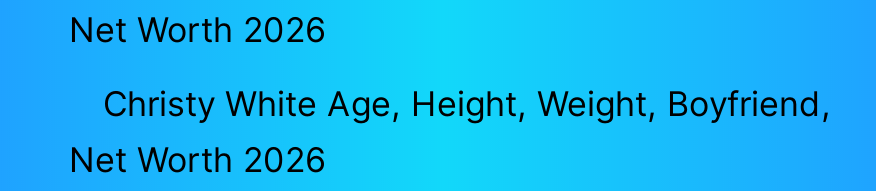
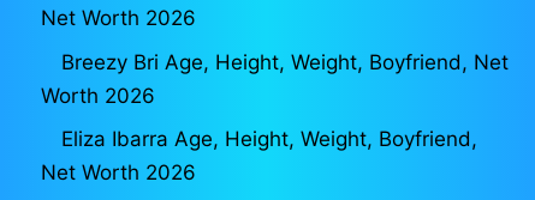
- Christy White Age, Height, Weight, Boyfriend,
+ Breezy Bri Age, Height, Weight, Boyfriend, Net
+ Worth 2026
+ Eliza Ibarra Age, Height, Weight, Boyfriend,
